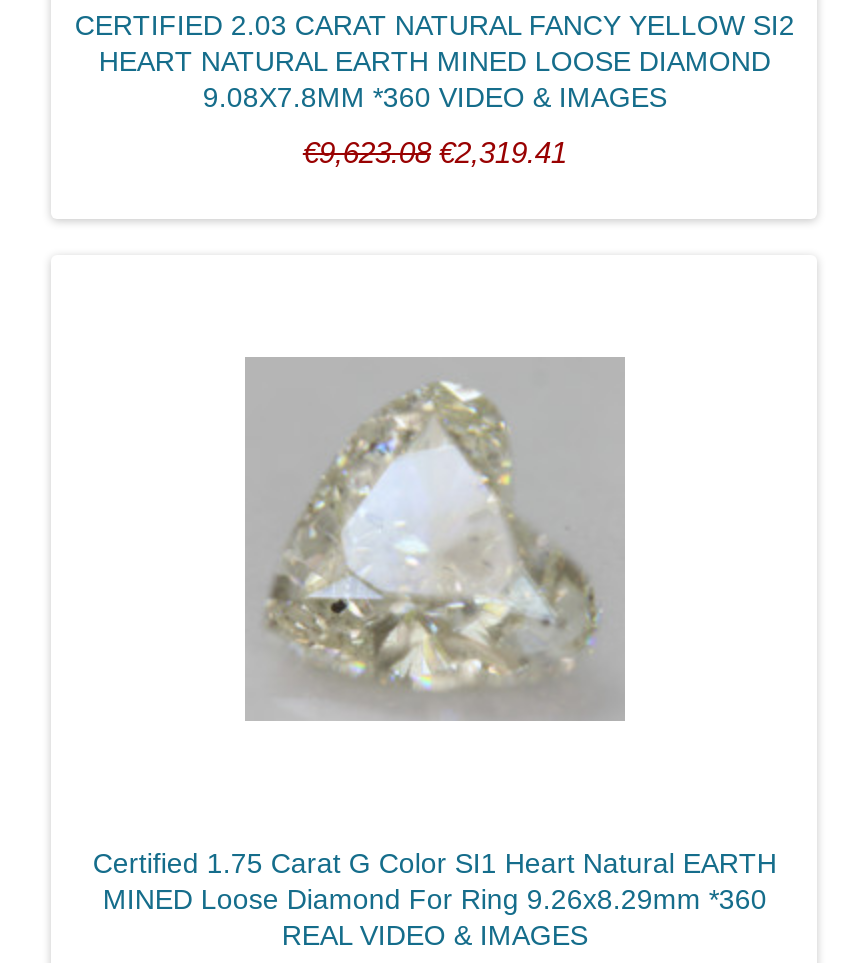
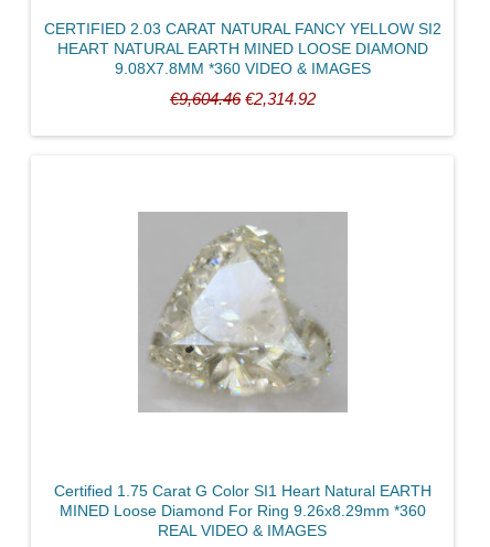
- €9,623.08 €2,319.41
+ €9,604.46 €2,314.92
